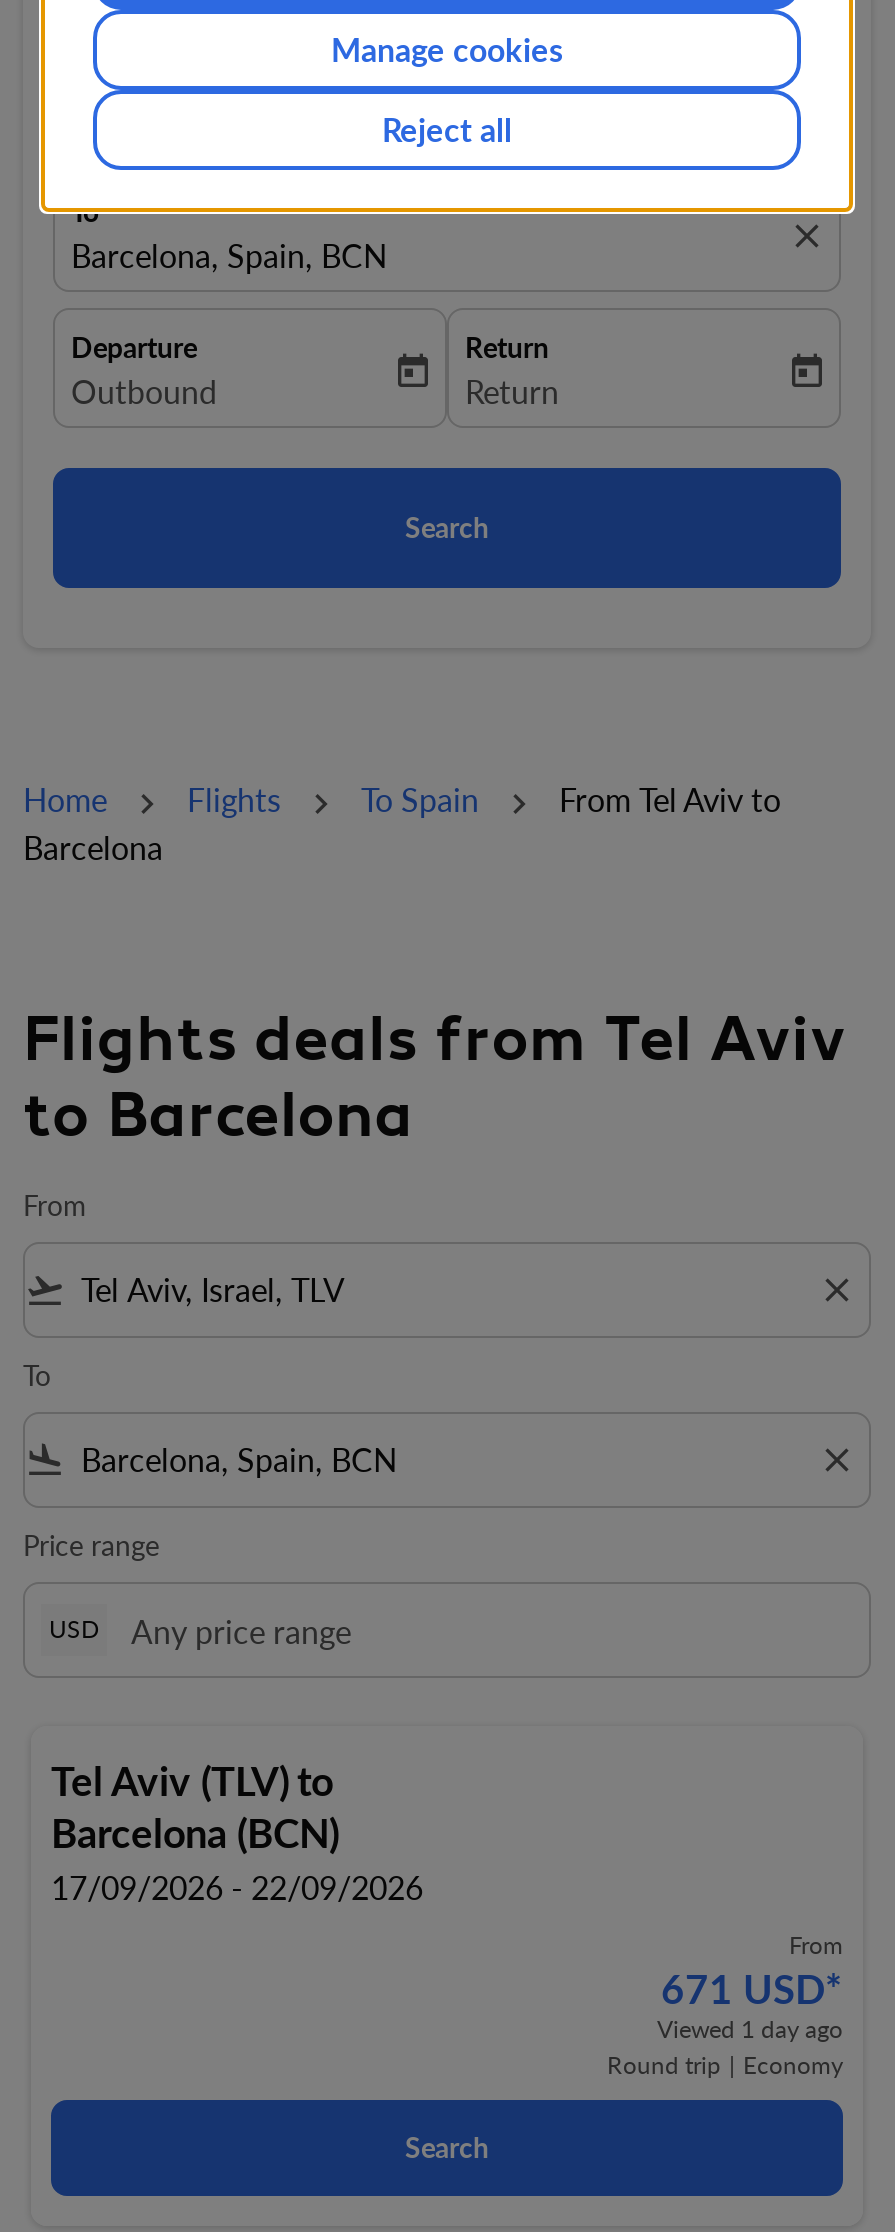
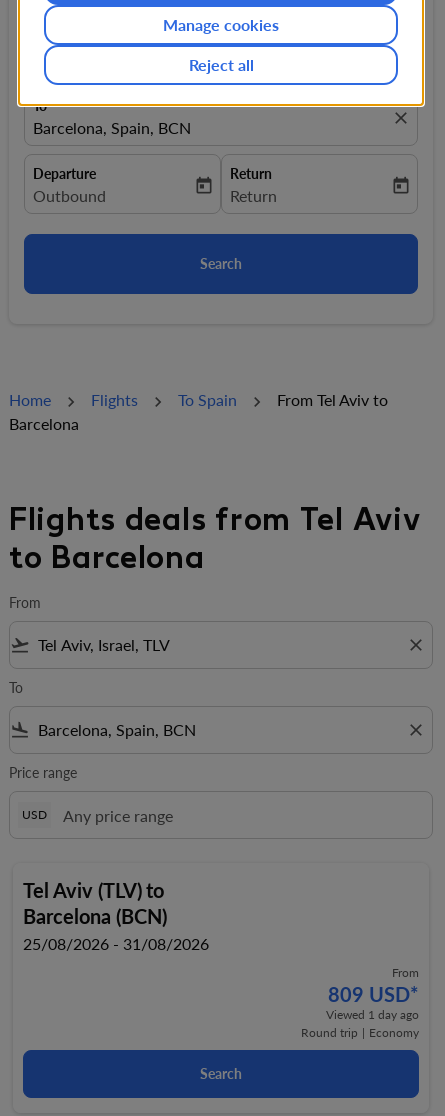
- 17/09/2026 - 22/09/2026
+ 25/08/2026 - 31/08/2026

- 671 USD*
+ 809 USD*
